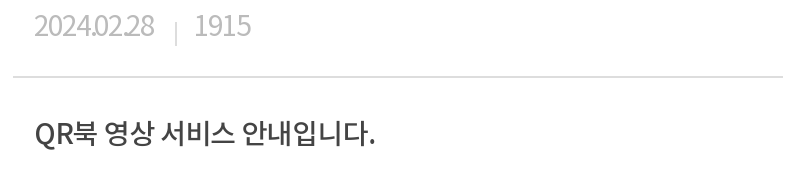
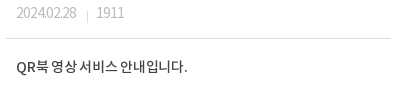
- 2024.02.28 1915
+ 2024.02.28 1911
